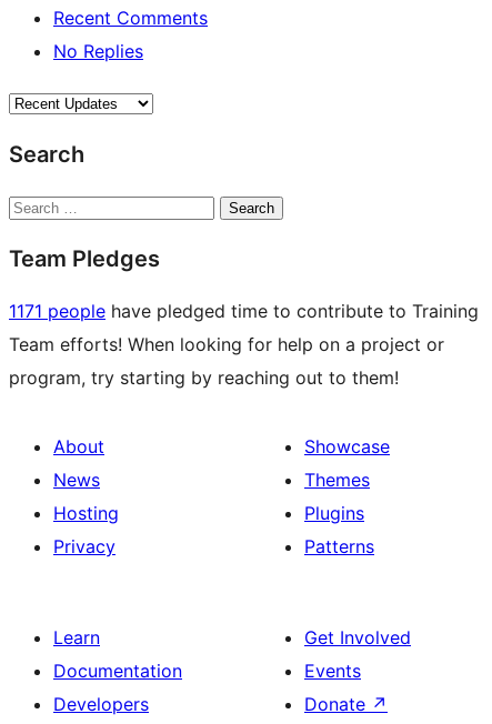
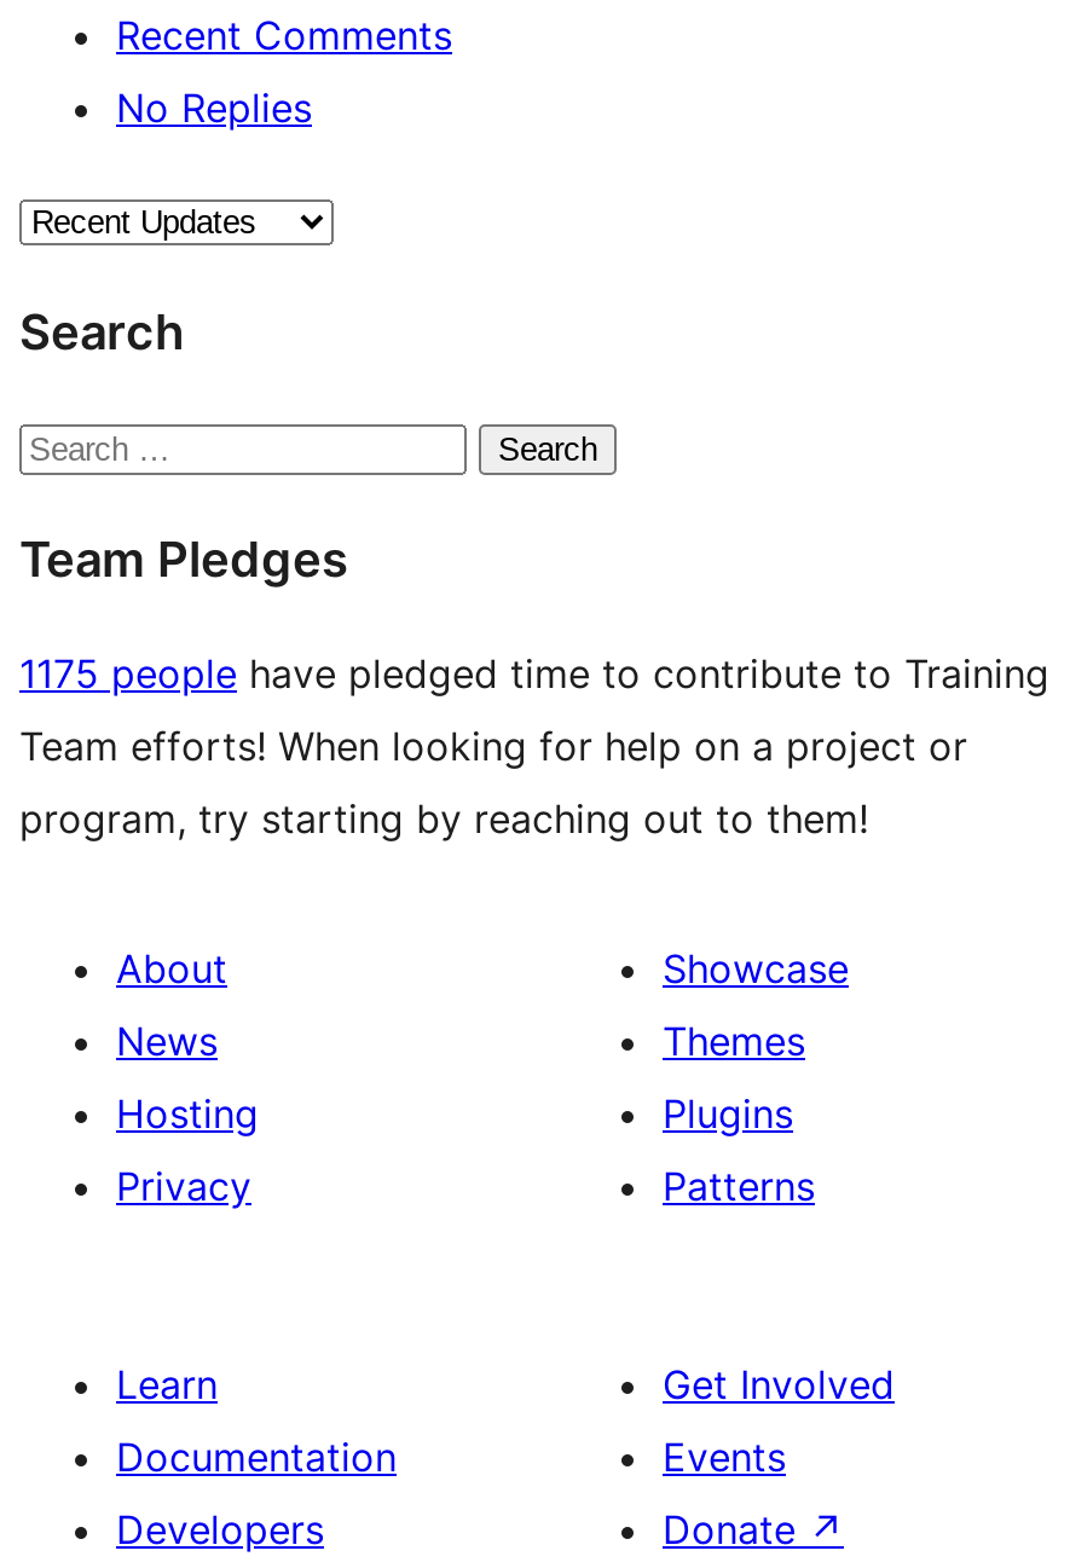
- 1171 people have pledged time to contribute to Training
+ 1175 people have pledged time to contribute to Training
